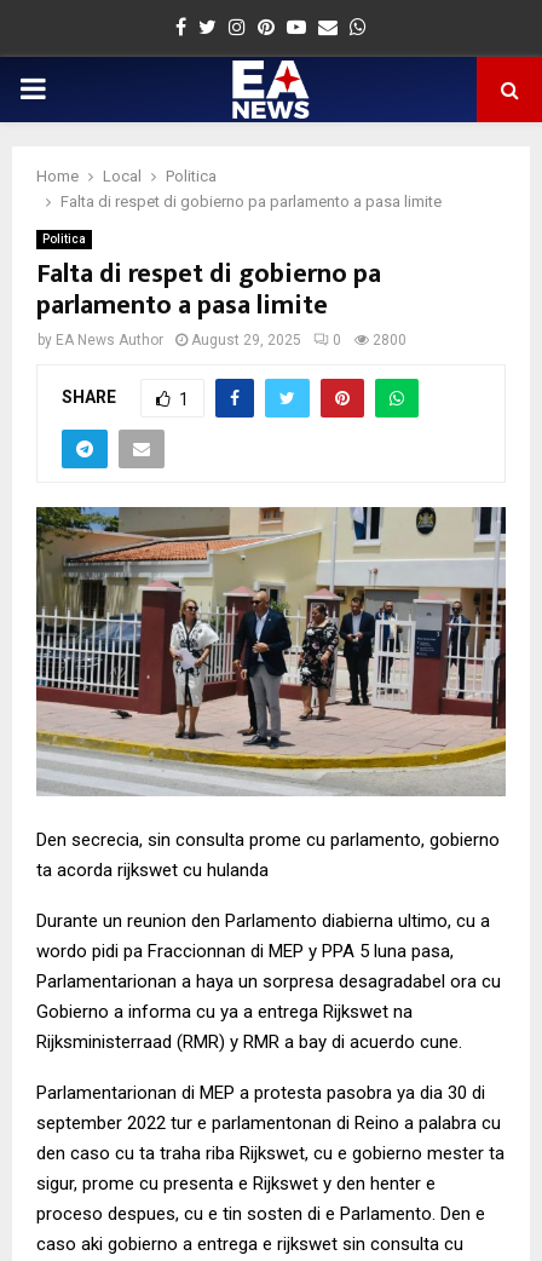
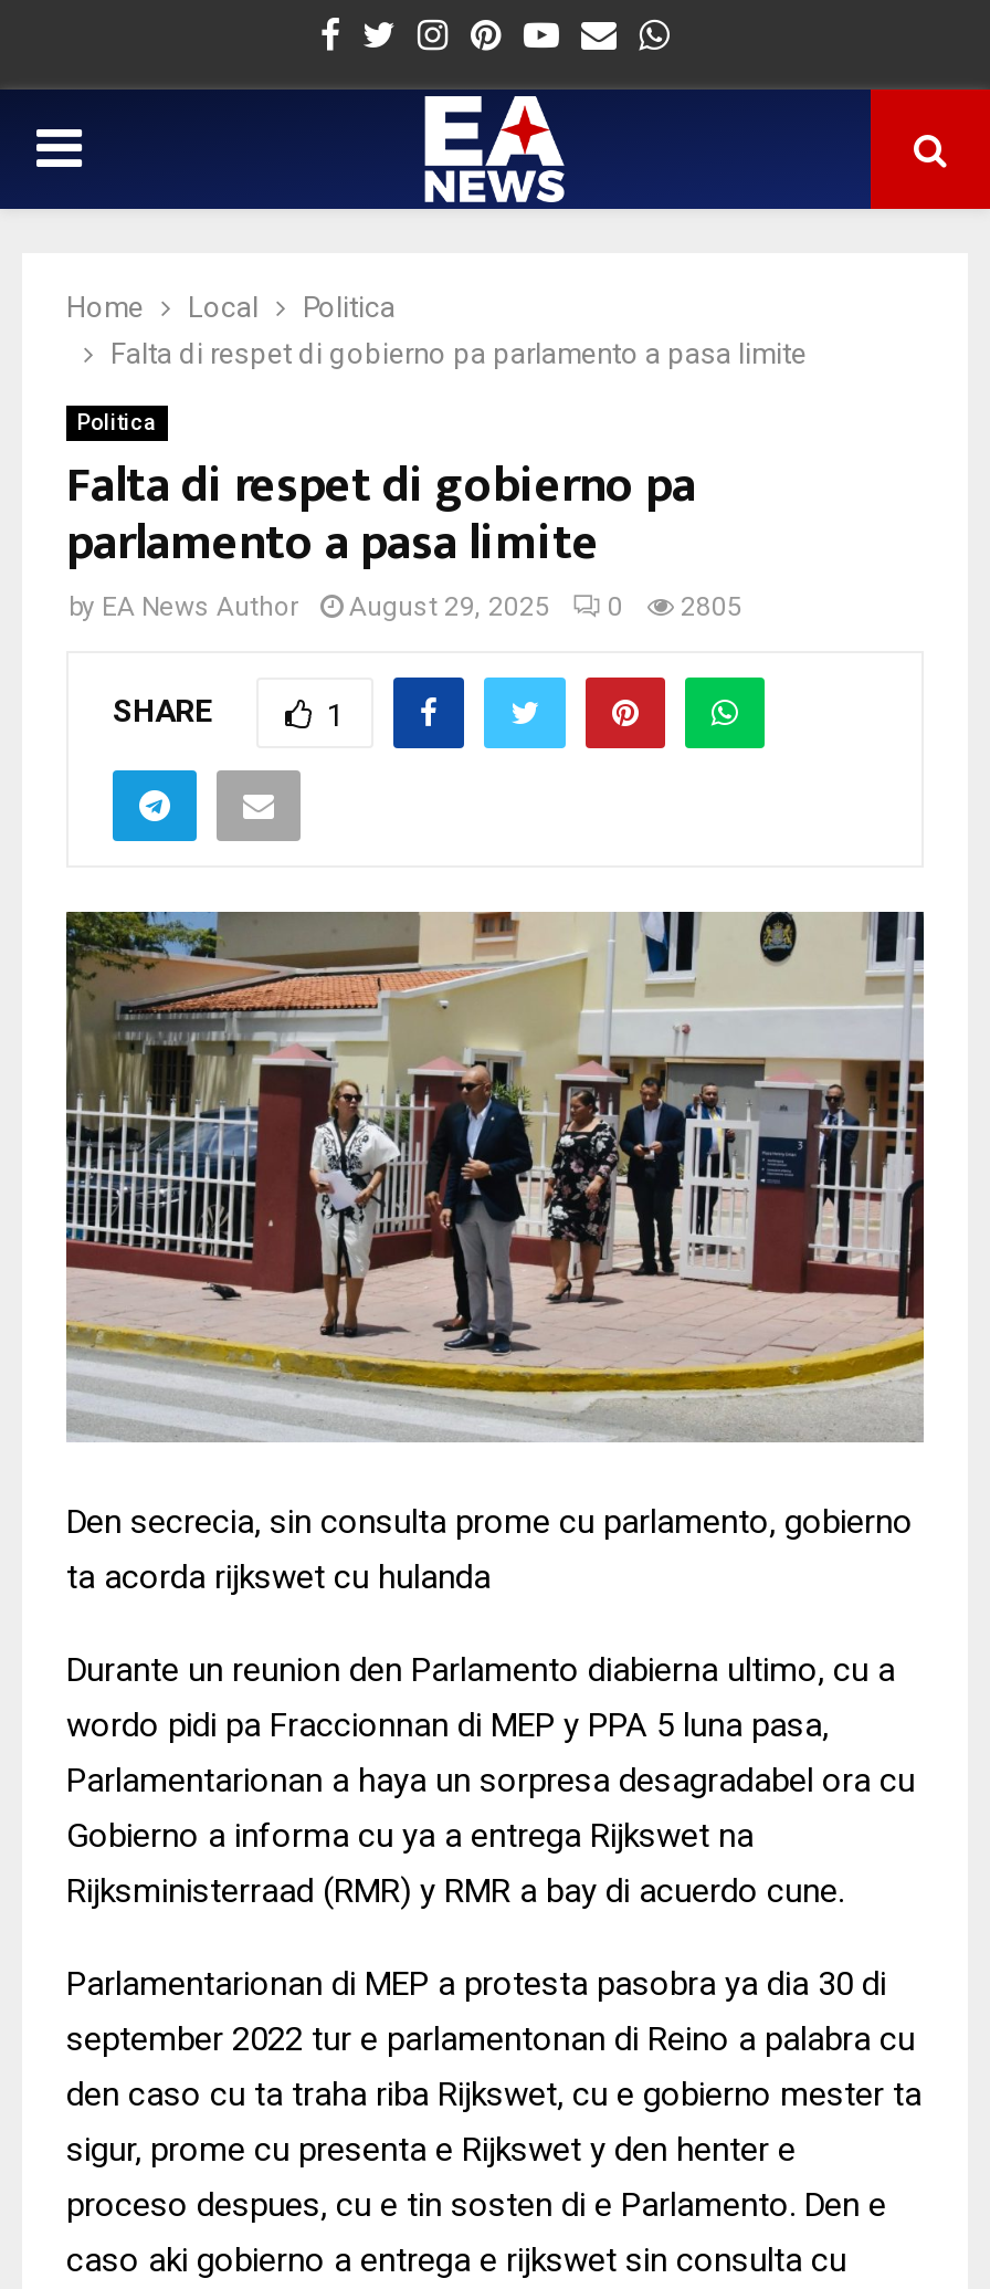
- by EA News Author August 29, 2025 0 2800
+ by EA News Author August 29, 2025 0 2805
